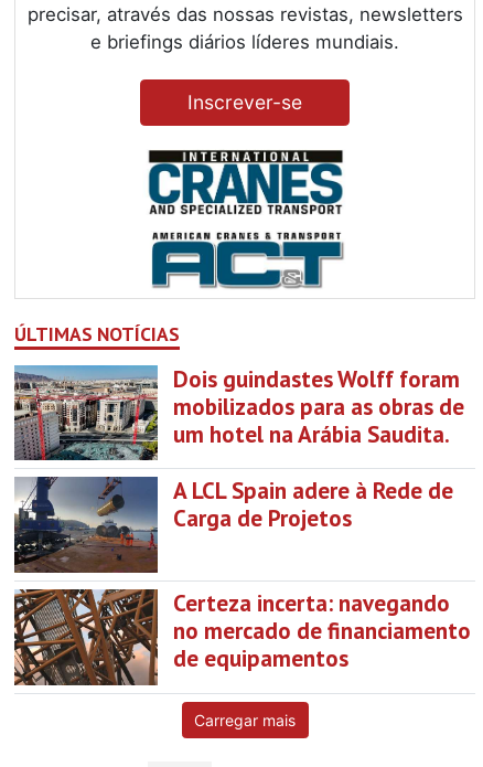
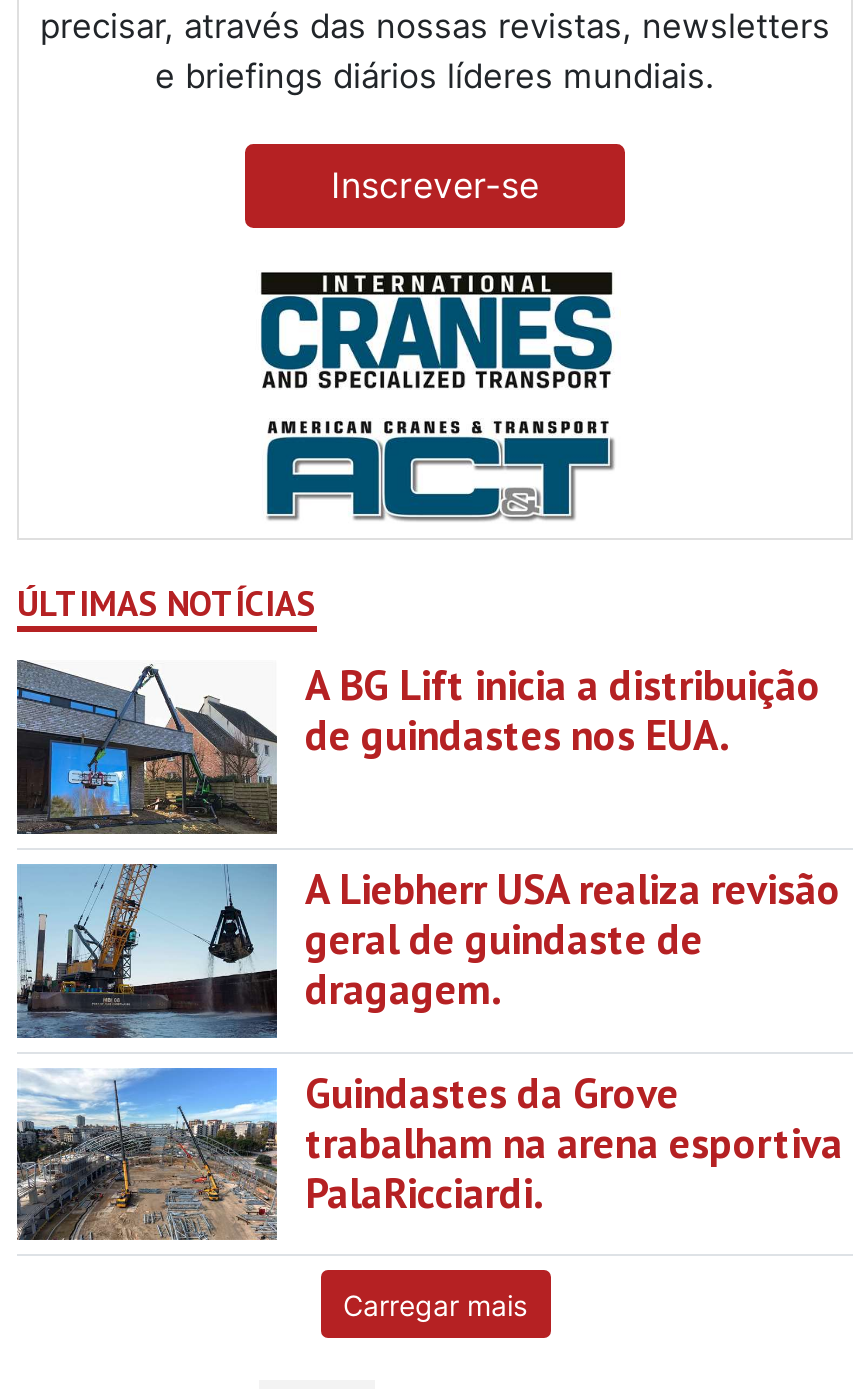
- [image]
- Dois guindastes Wolff foram
- mobilizados para as obras de
- um hotel na Arábia Saudita.
+ [image]
+ A BG Lift inicia a distribuição
+ de guindastes nos EUA.

- [image]
- A LCL Spain adere à Rede de
- Carga de Projetos
+ [image]
+ A Liebherr USA realiza revisão
+ geral de guindaste de
+ dragagem.

- [image]
- Certeza incerta: navegando
- no mercado de financiamento
- de equipamentos
+ [image]
+ Guindastes da Grove
+ trabalham na arena esportiva
+ PalaRicciardi.
